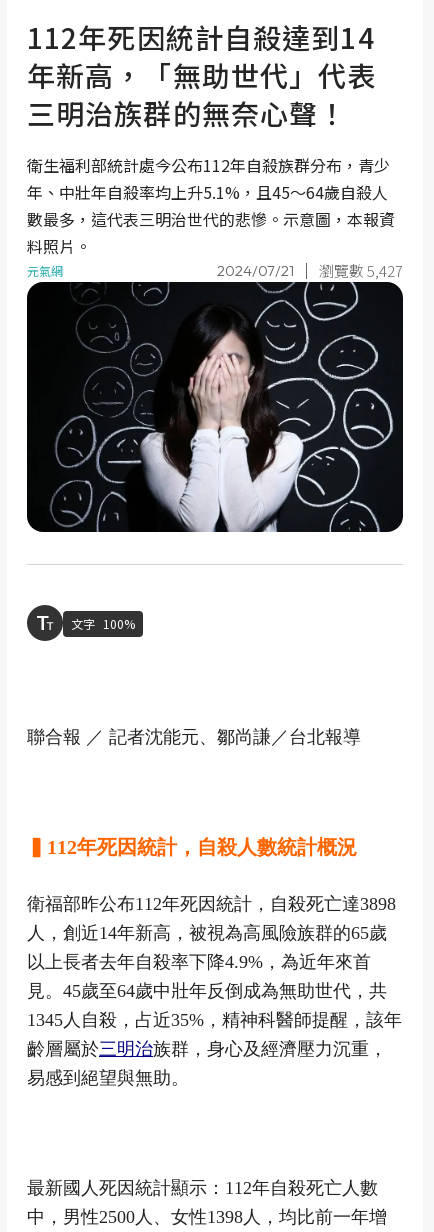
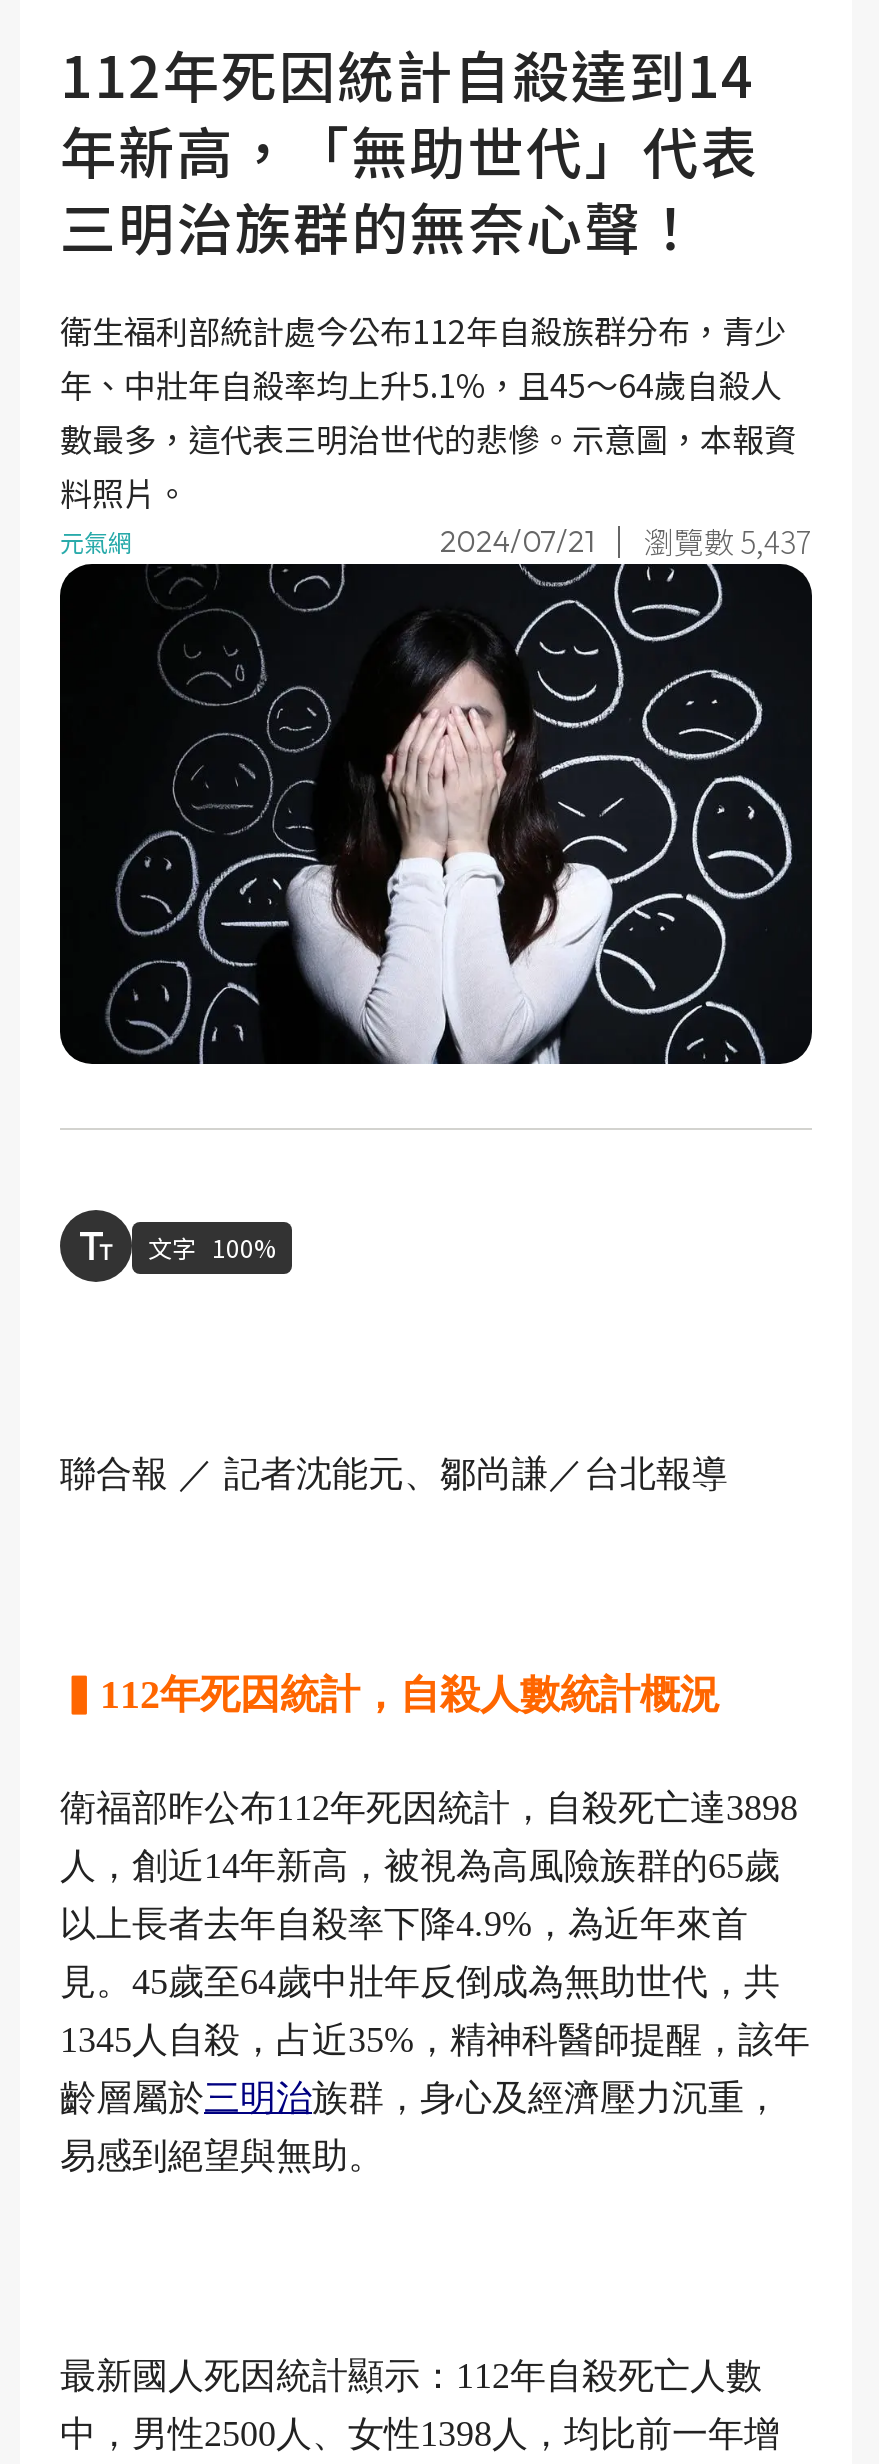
- 2024/07/21 瀏覽數 5,427
+ 2024/07/21 瀏覽數 5,437
